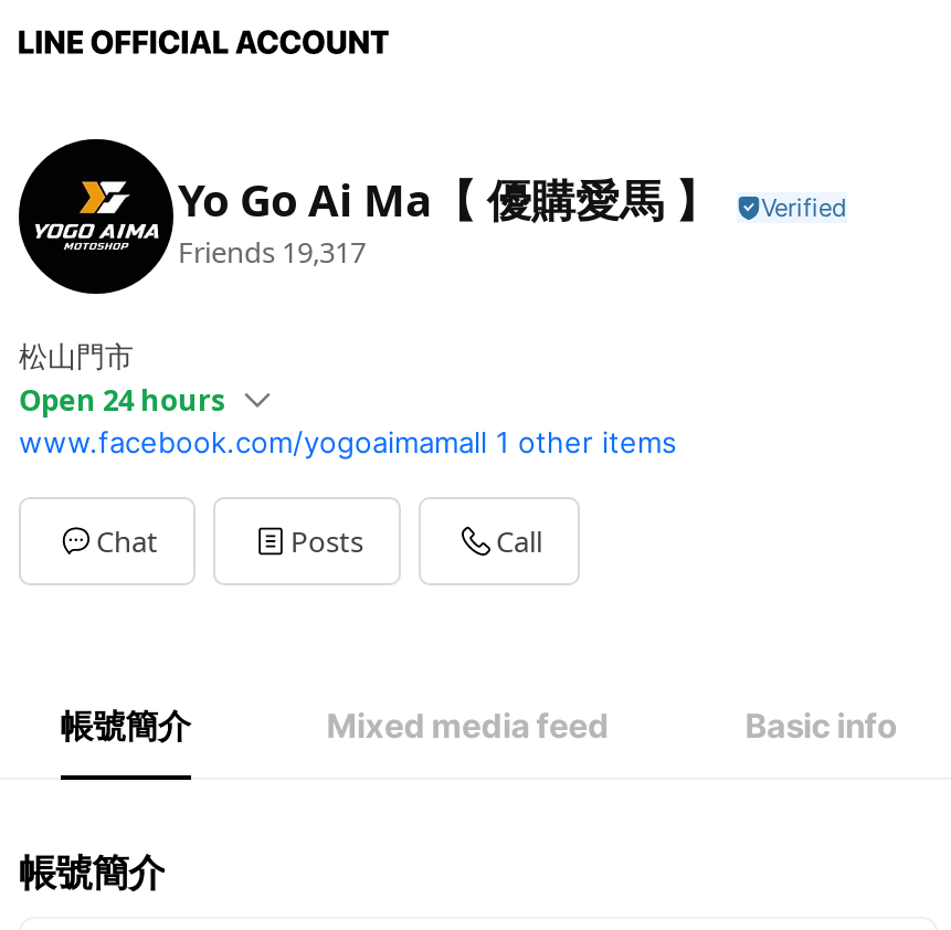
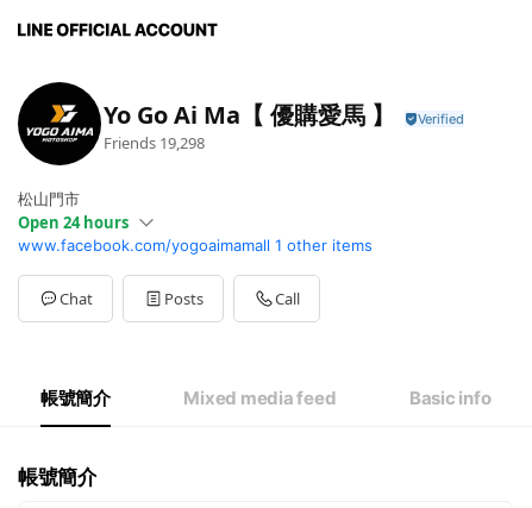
- Friends 19,317
+ Friends 19,298
